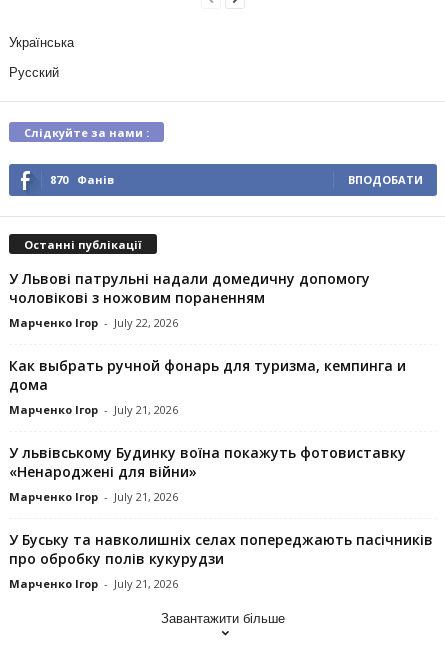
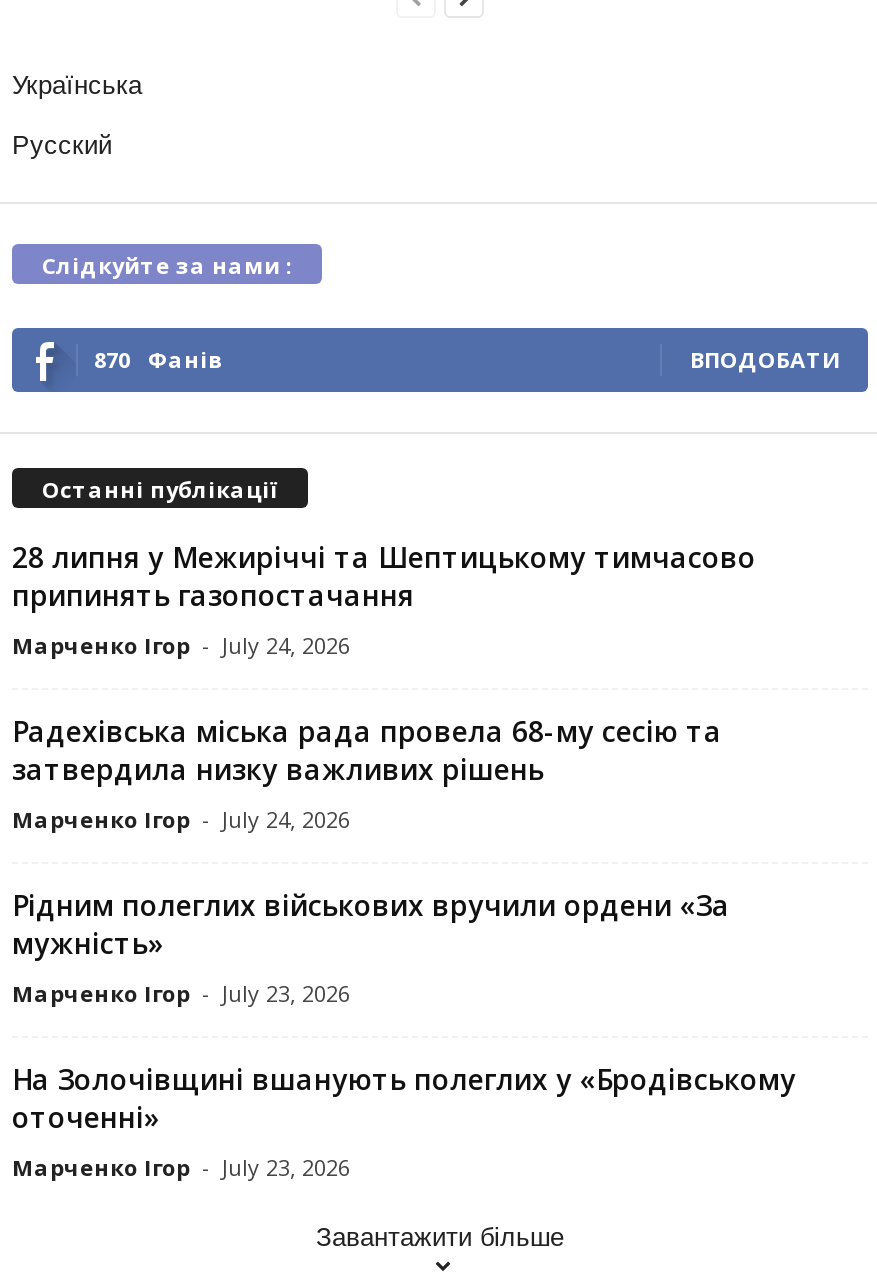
- У Львові патрульні надали домедичну допомогу
- чоловікові з ножовим пораненням
- Марченко Ігор - July 22, 2026
+ 28 липня у Межиріччі та Шептицькому тимчасово
+ припинять газопостачання
+ Марченко Ігор - July 24, 2026

- Как выбрать ручной фонарь для туризма, кемпинга и
- дома
- Марченко Ігор - July 21, 2026
+ Радехівська міська рада провела 68-му сесію та
+ затвердила низку важливих рішень
+ Марченко Ігор - July 24, 2026

- У львівському Будинку воїна покажуть фотовиставку
- «Ненароджені для війни»
- Марченко Ігор - July 21, 2026
+ Рідним полеглих військових вручили ордени «За
+ мужність»
+ Марченко Ігор - July 23, 2026

- У Буську та навколишніх селах попереджають пасічників
- про обробку полів кукурудзи
- Марченко Ігор - July 21, 2026
+ На Золочівщині вшанують полеглих у «Бродівському
+ оточенні»
+ Марченко Ігор - July 23, 2026
